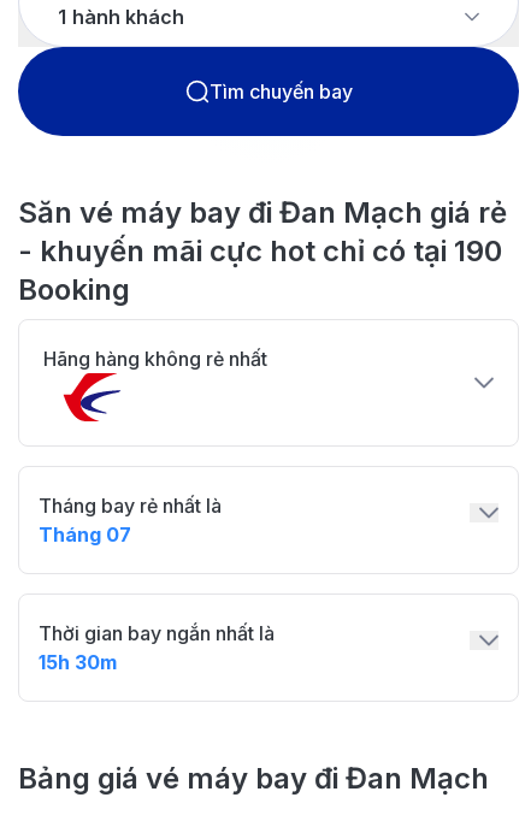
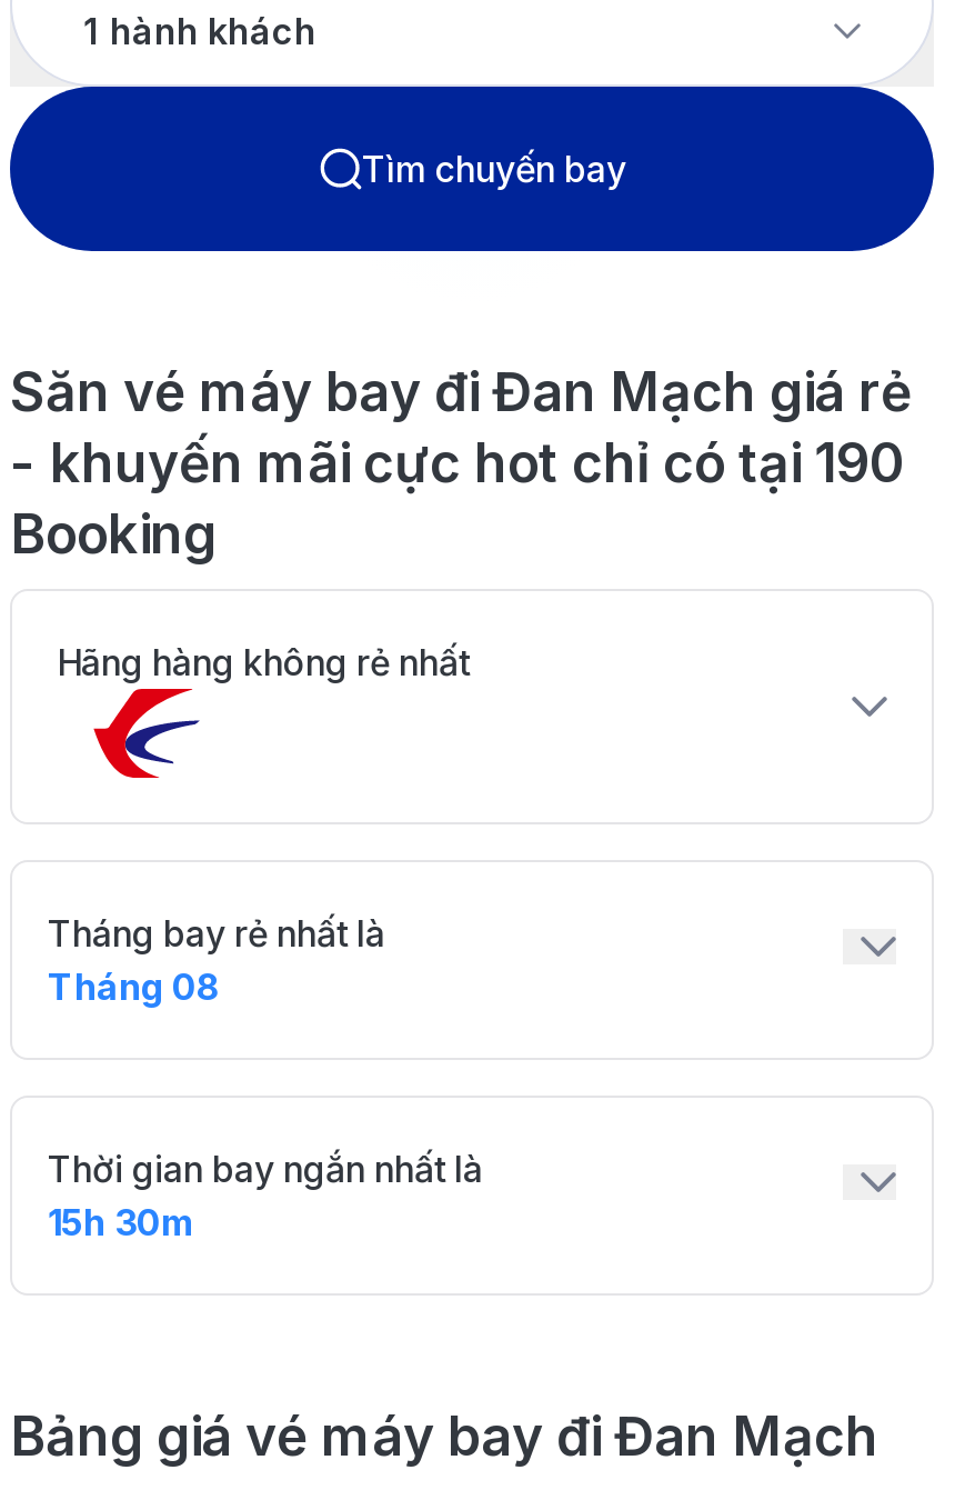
- Tháng 07
+ Tháng 08
